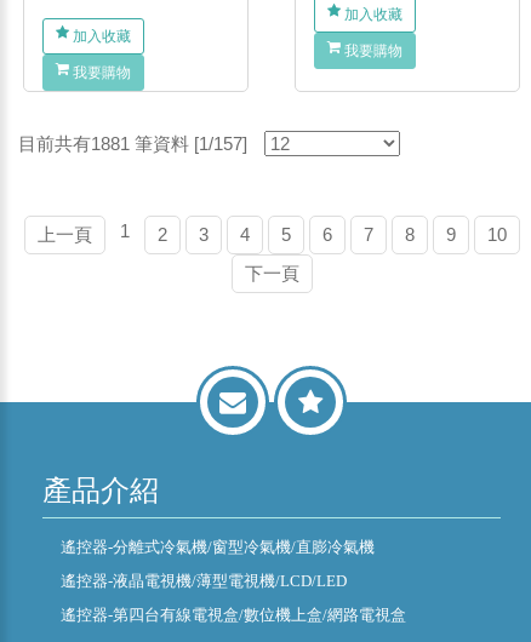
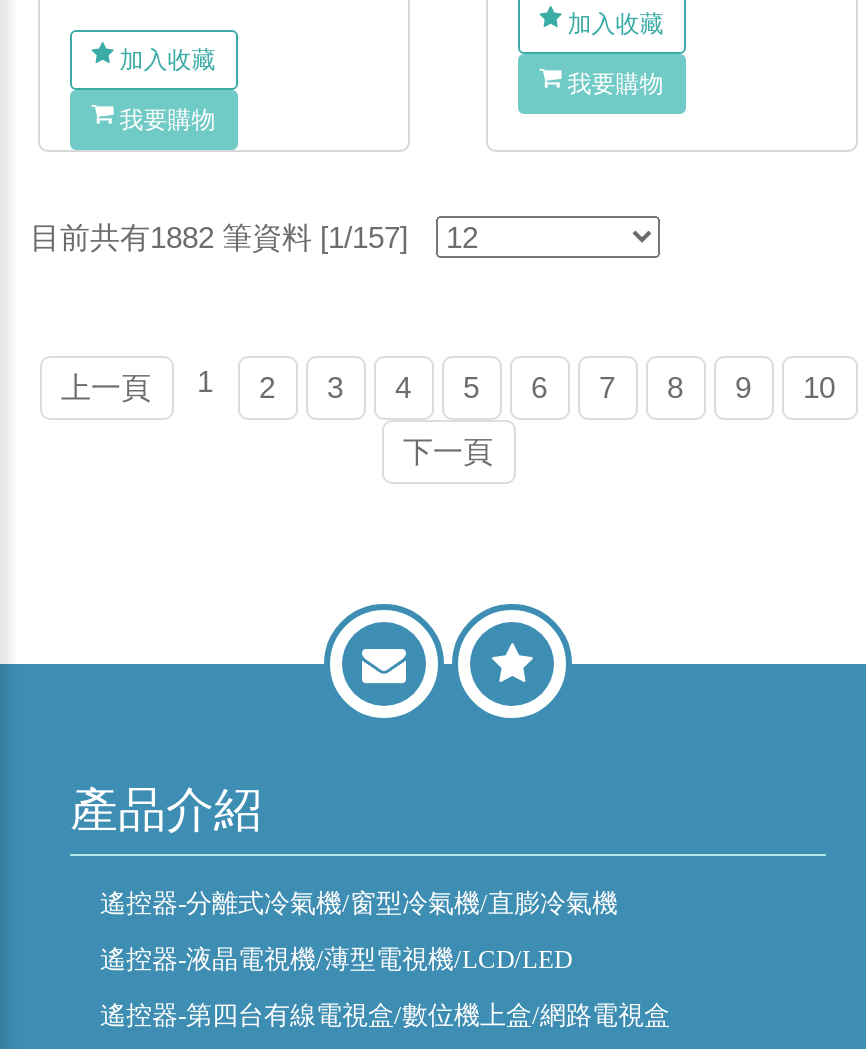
- 目前共有1881 筆資料 [1/157]
+ 目前共有1882 筆資料 [1/157]
